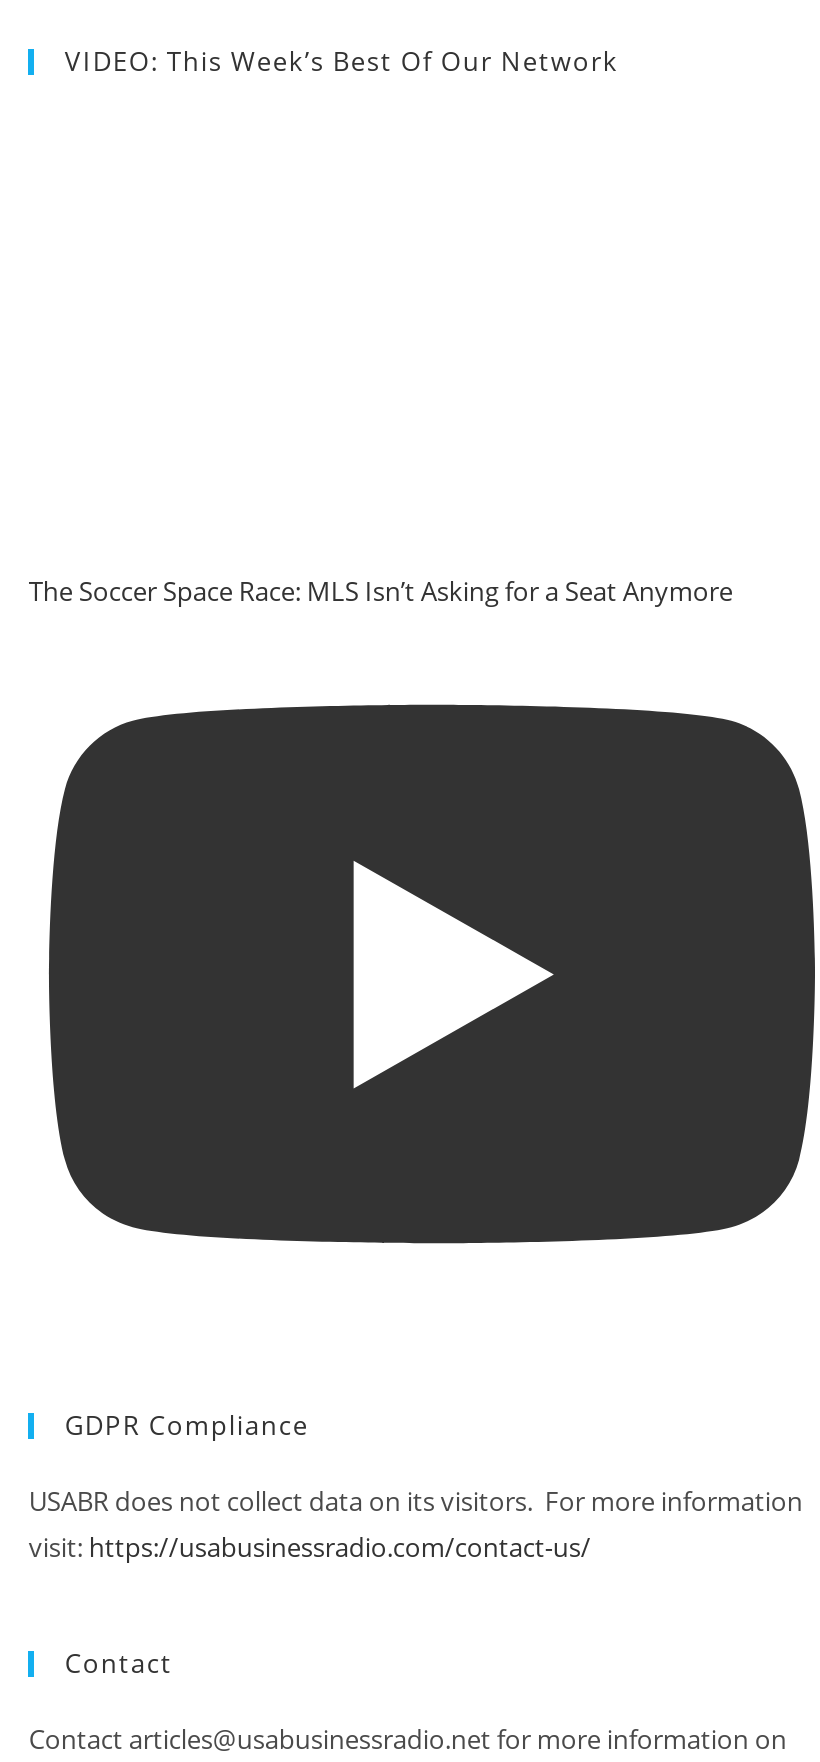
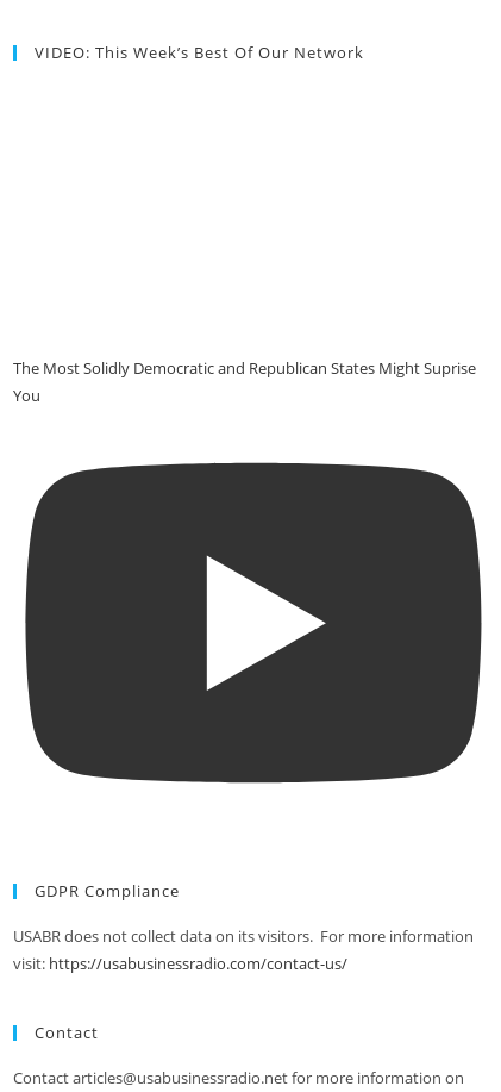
- The Soccer Space Race: MLS Isn’t Asking for a Seat Anymore
+ The Most Solidly Democratic and Republican States Might Suprise
+ You
